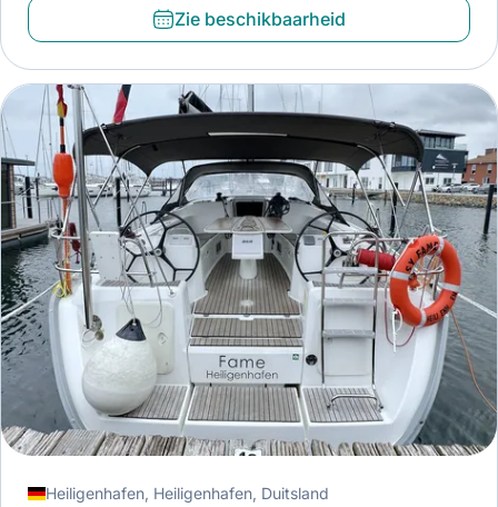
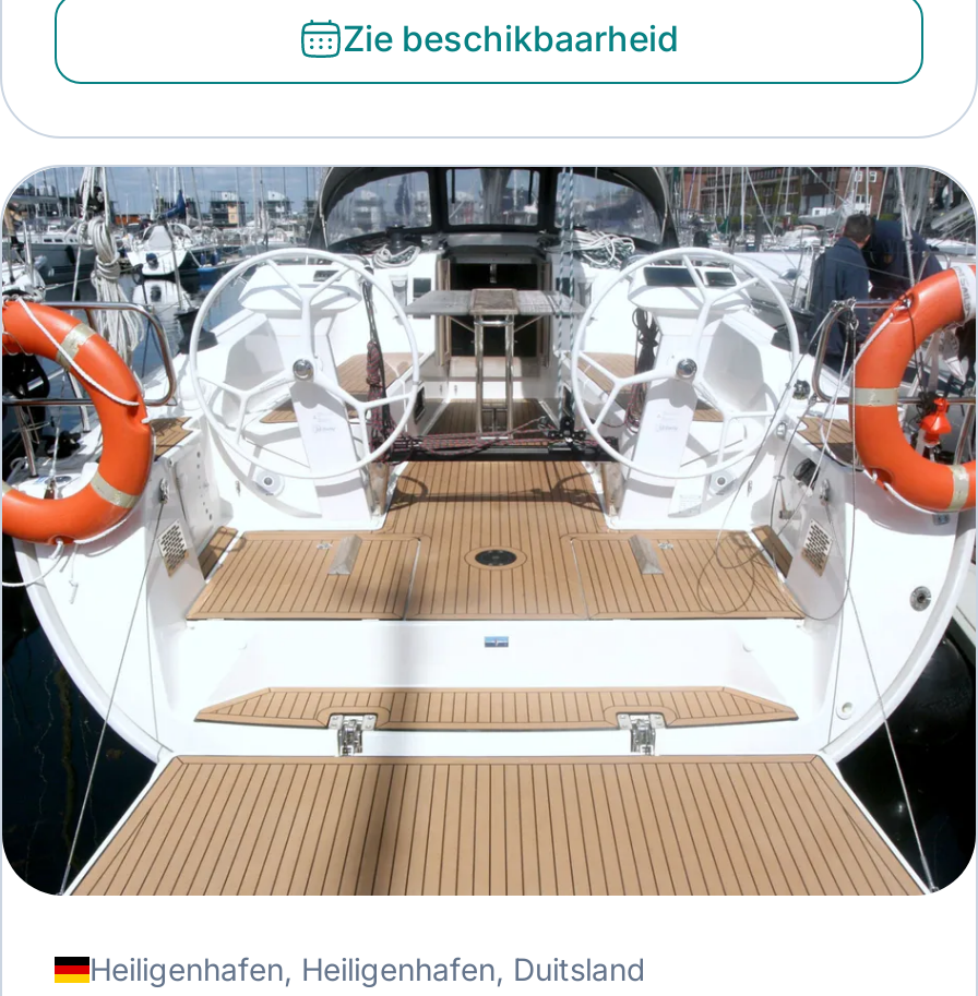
- [image]
+ [image]
